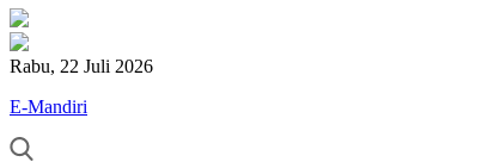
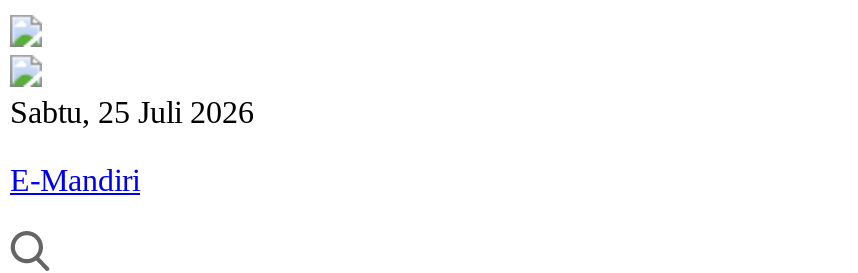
- Rabu, 22 Juli 2026
+ Sabtu, 25 Juli 2026
